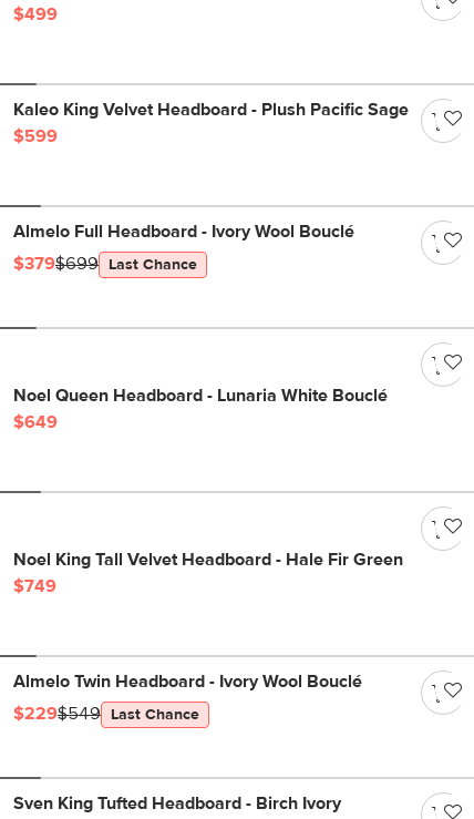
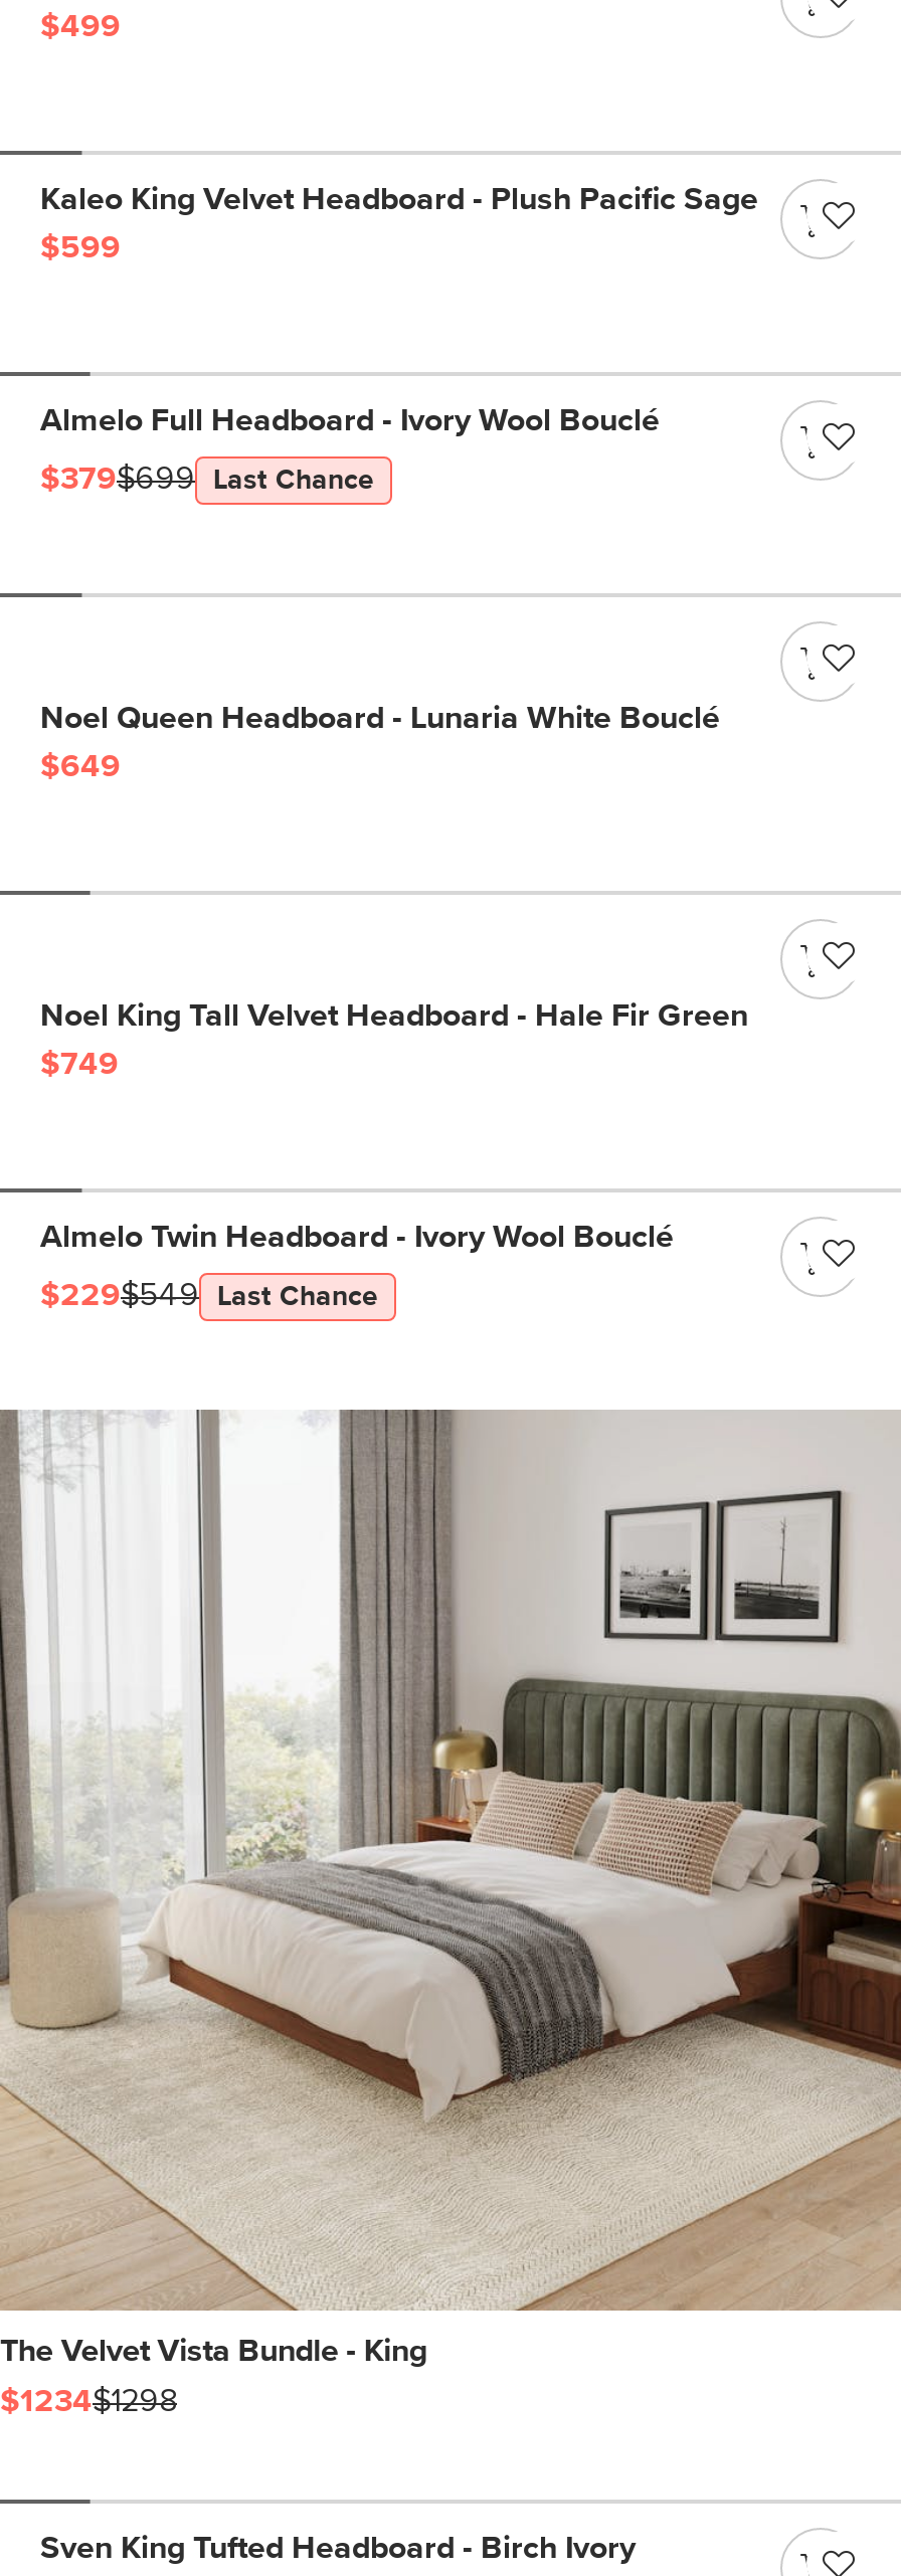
+ [image]
+ The Velvet Vista Bundle - King
+ $1234$1298
